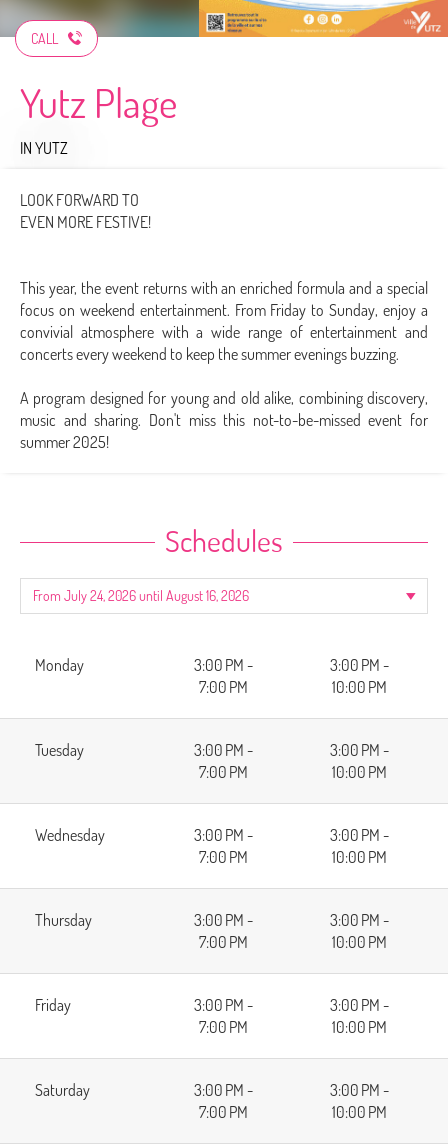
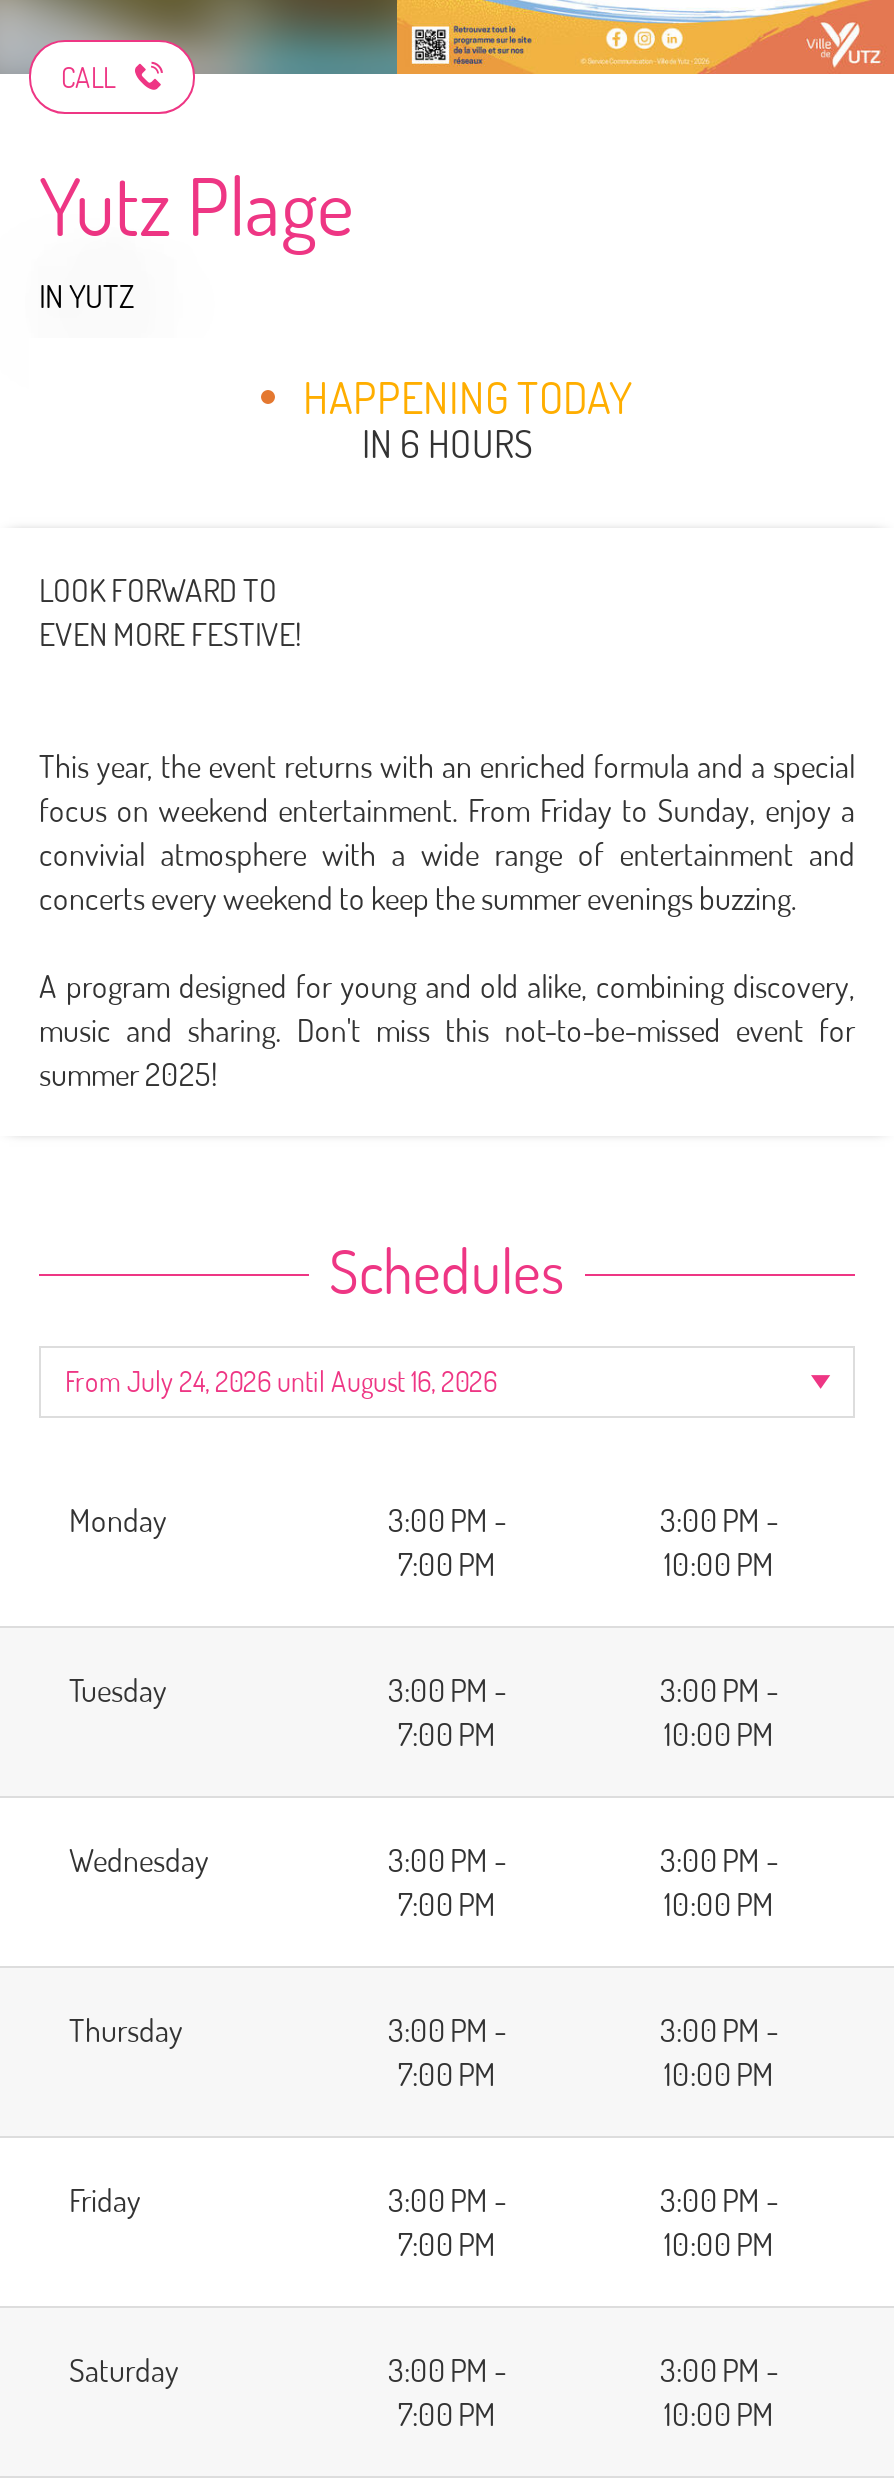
+ HAPPENING TODAY
+ IN 6 HOURS
